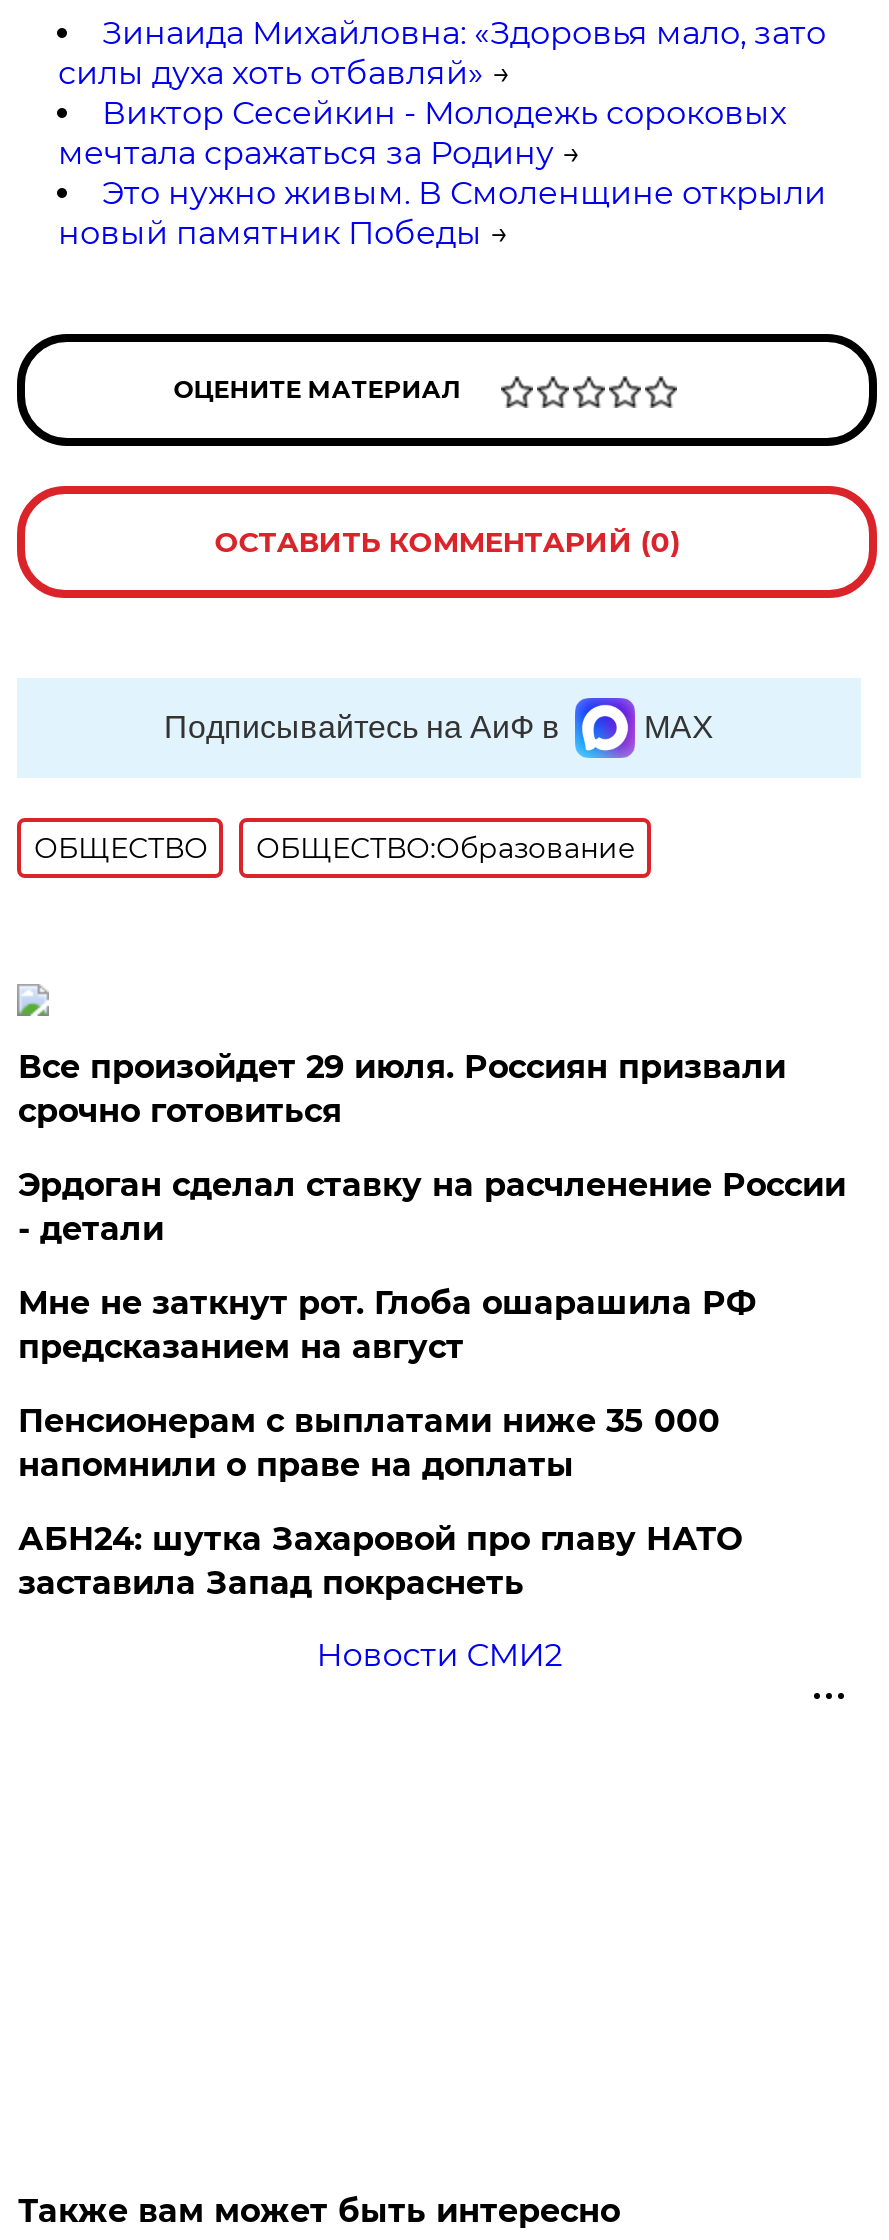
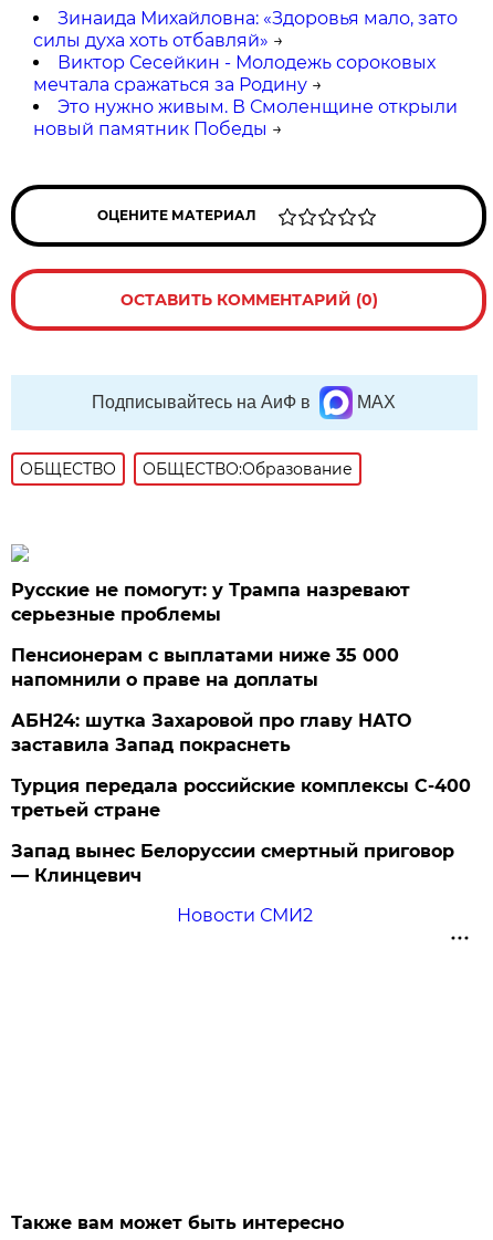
- Все произойдет 29 июля. Россиян призвали
- срочно готовиться
- Эрдоган сделал ставку на расчленение России
- - детали
- Мне не заткнут рот. Глоба ошарашила РФ
- предсказанием на август
+ Русские не помогут: у Трампа назревают
+ серьезные проблемы

moved up: Пенсионерам с выплатами ниже 35 000 | напомнили о праве на доплаты | АБН24: шутка Захаровой про главу НАТО | заставила Запад покраснеть

+ Турция передала российские комплексы С-400
+ третьей стране
+ Запад вынес Белоруссии смертный приговор
+ — Клинцевич
